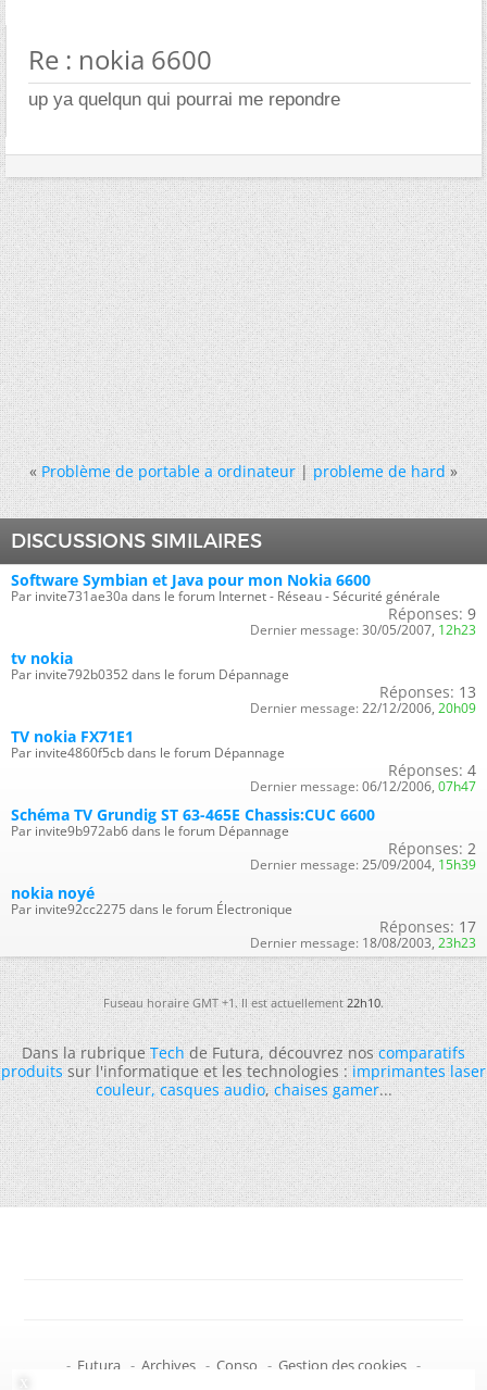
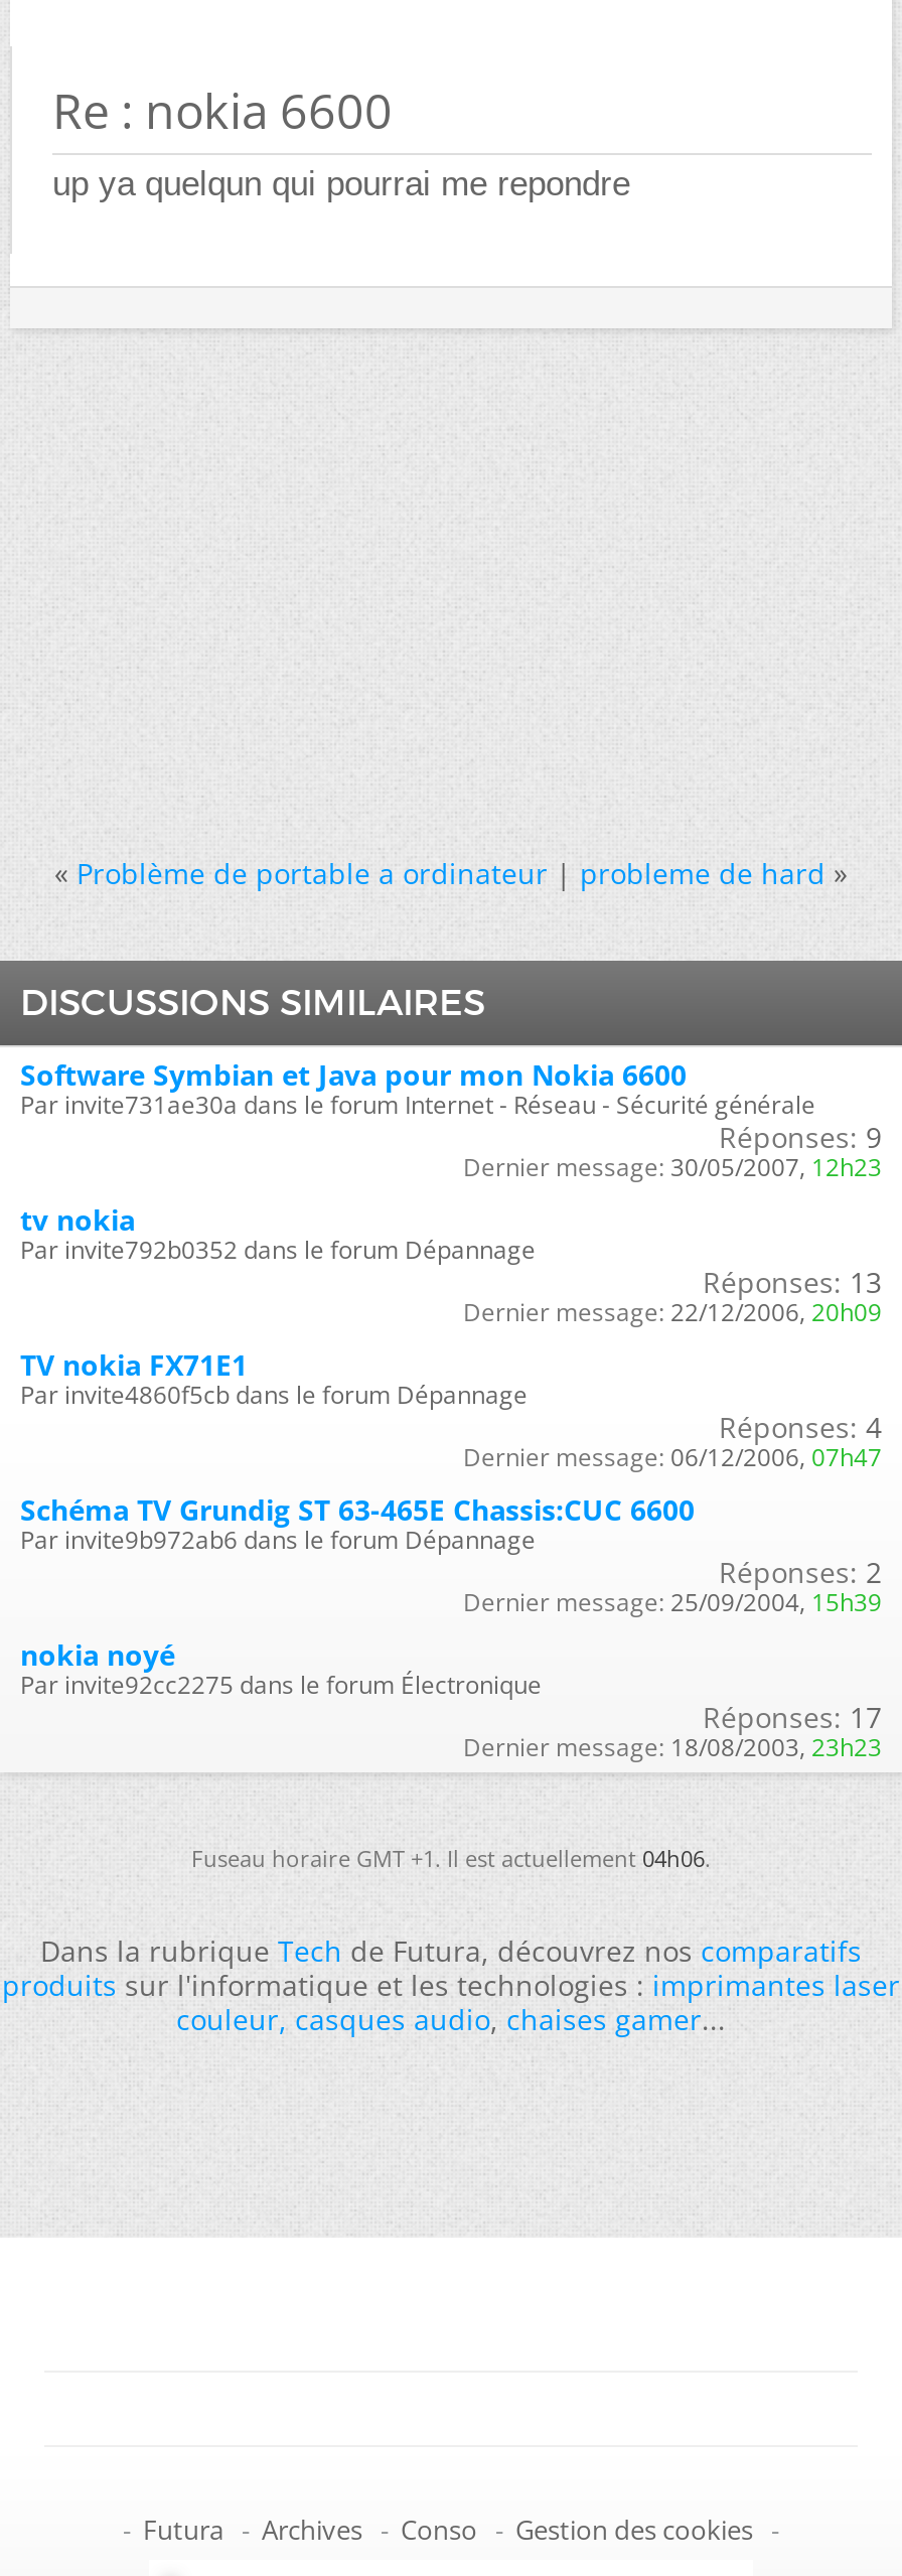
- Fuseau horaire GMT +1. Il est actuellement 22h10.
+ Fuseau horaire GMT +1. Il est actuellement 04h06.
